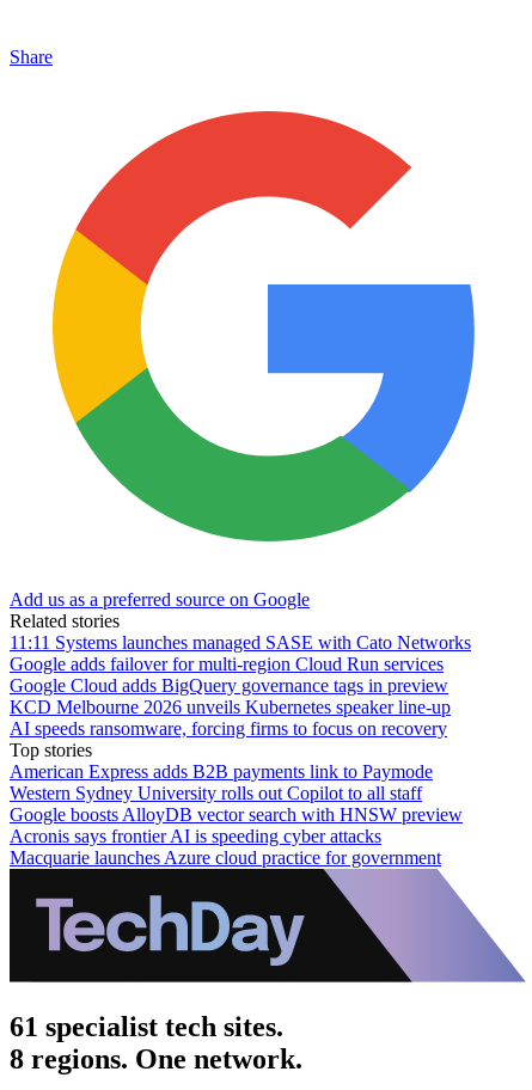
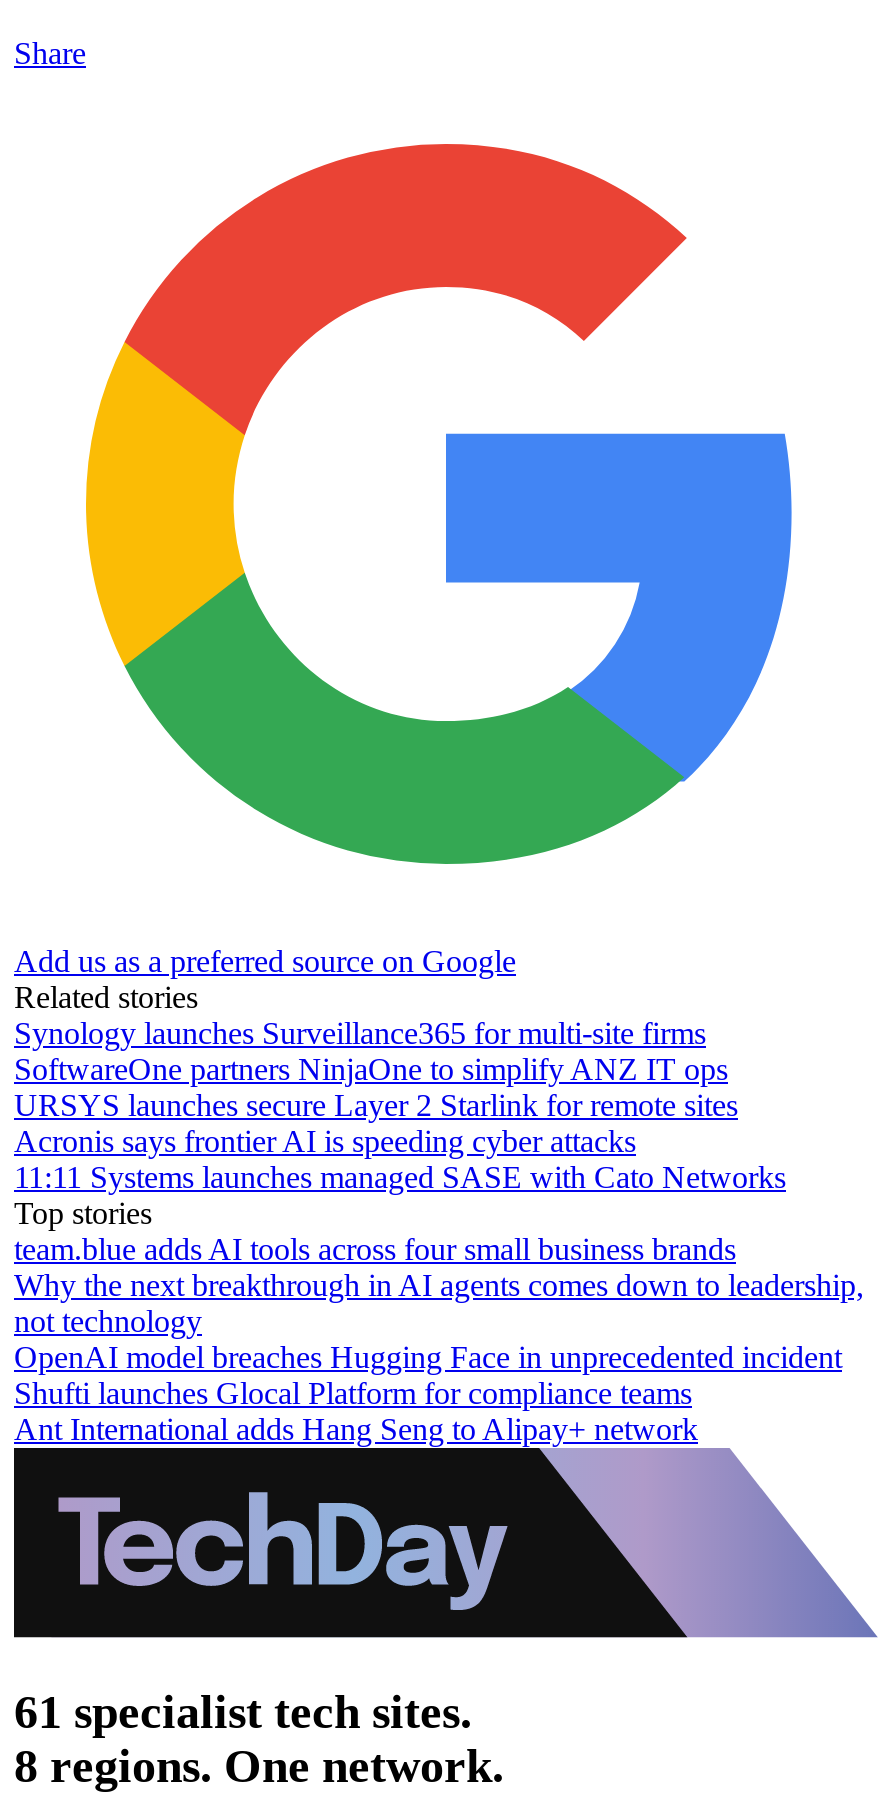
+ Synology launches Surveillance365 for multi-site firms
+ SoftwareOne partners NinjaOne to simplify ANZ IT ops
+ URSYS launches secure Layer 2 Starlink for remote sites

moved down: 11:11 Systems launches managed SASE with Cato Networks

- Google adds failover for multi-region Cloud Run services
- Google Cloud adds BigQuery governance tags in preview
- KCD Melbourne 2026 unveils Kubernetes speaker line-up
- AI speeds ransomware, forcing firms to focus on recovery

- American Express adds B2B payments link to Paymode
- Western Sydney University rolls out Copilot to all staff
- Google boosts AlloyDB vector search with HNSW preview
- Macquarie launches Azure cloud practice for government
+ team.blue adds AI tools across four small business brands
+ Why the next breakthrough in AI agents comes down to leadership,
+ not technology
+ OpenAI model breaches Hugging Face in unprecedented incident
+ Shufti launches Glocal Platform for compliance teams
+ Ant International adds Hang Seng to Alipay+ network

moved up: Acronis says frontier AI is speeding cyber attacks
